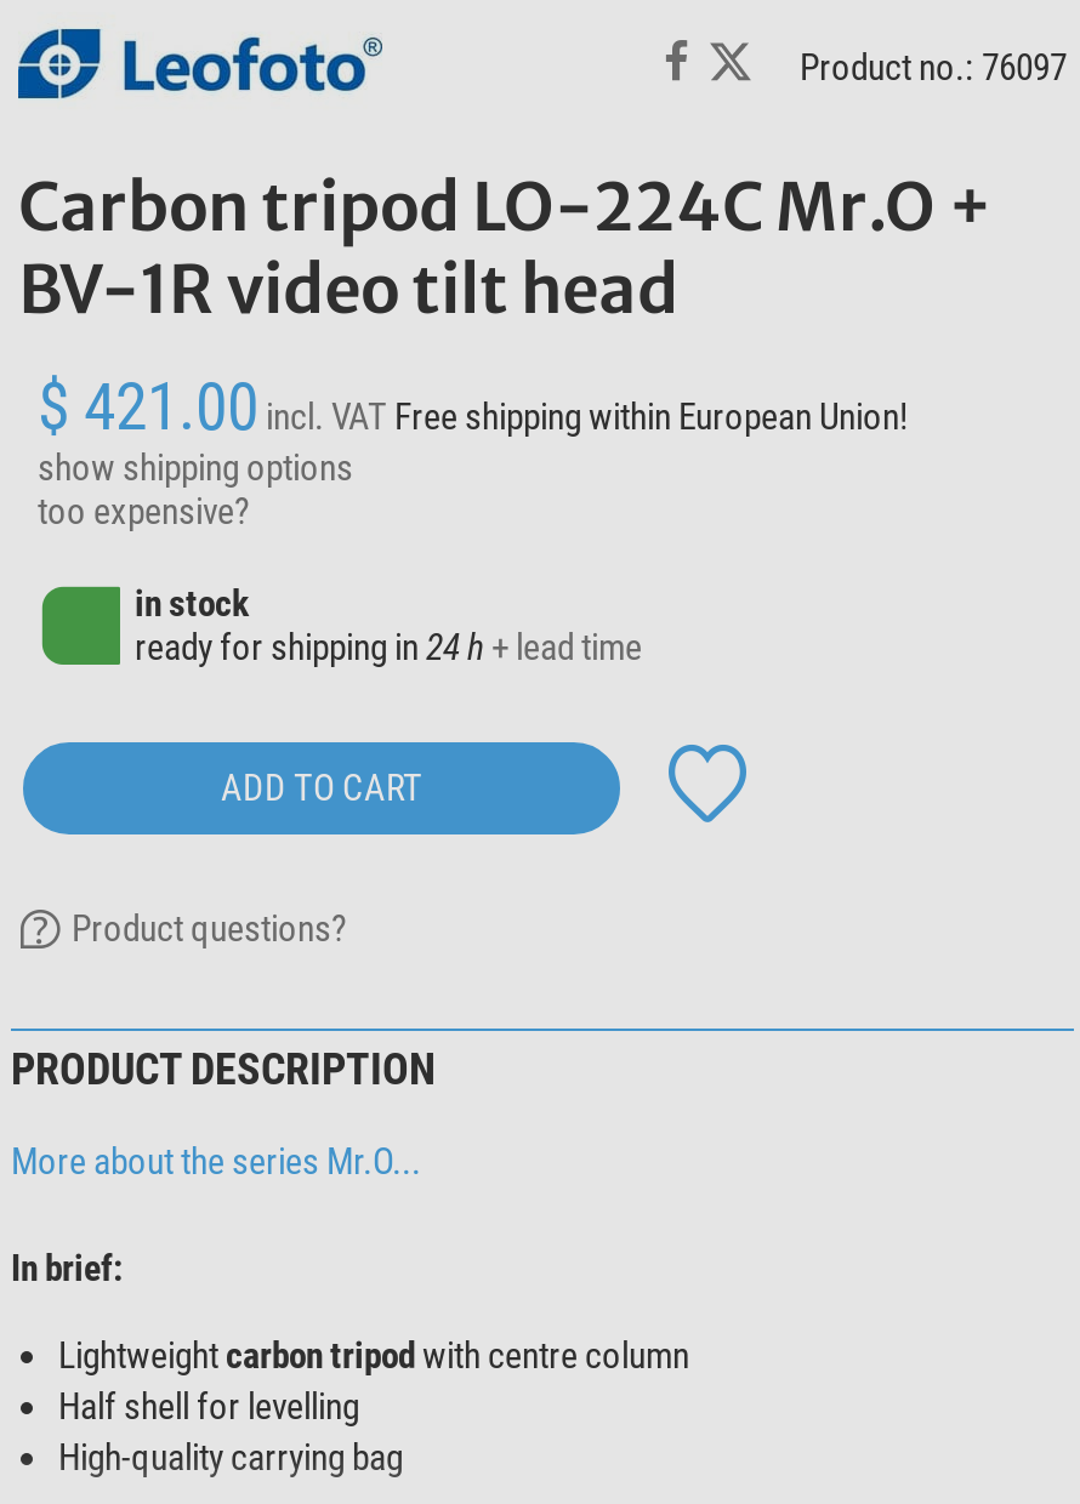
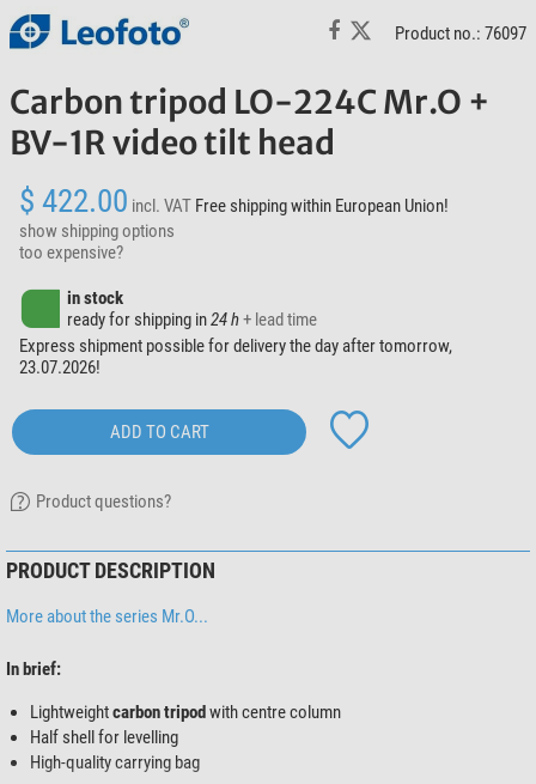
- $ 421.00 incl. VATFree shipping within European Union!
+ $ 422.00 incl. VATFree shipping within European Union!

+ Express shipment possible for delivery the day after tomorrow,
+ 23.07.2026!
